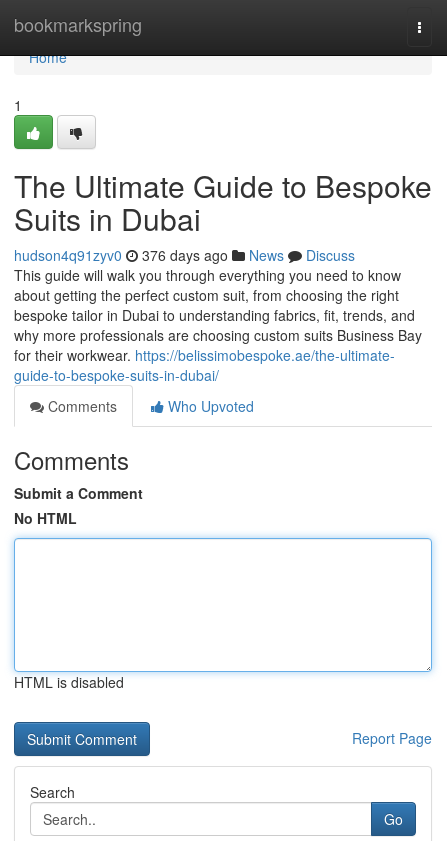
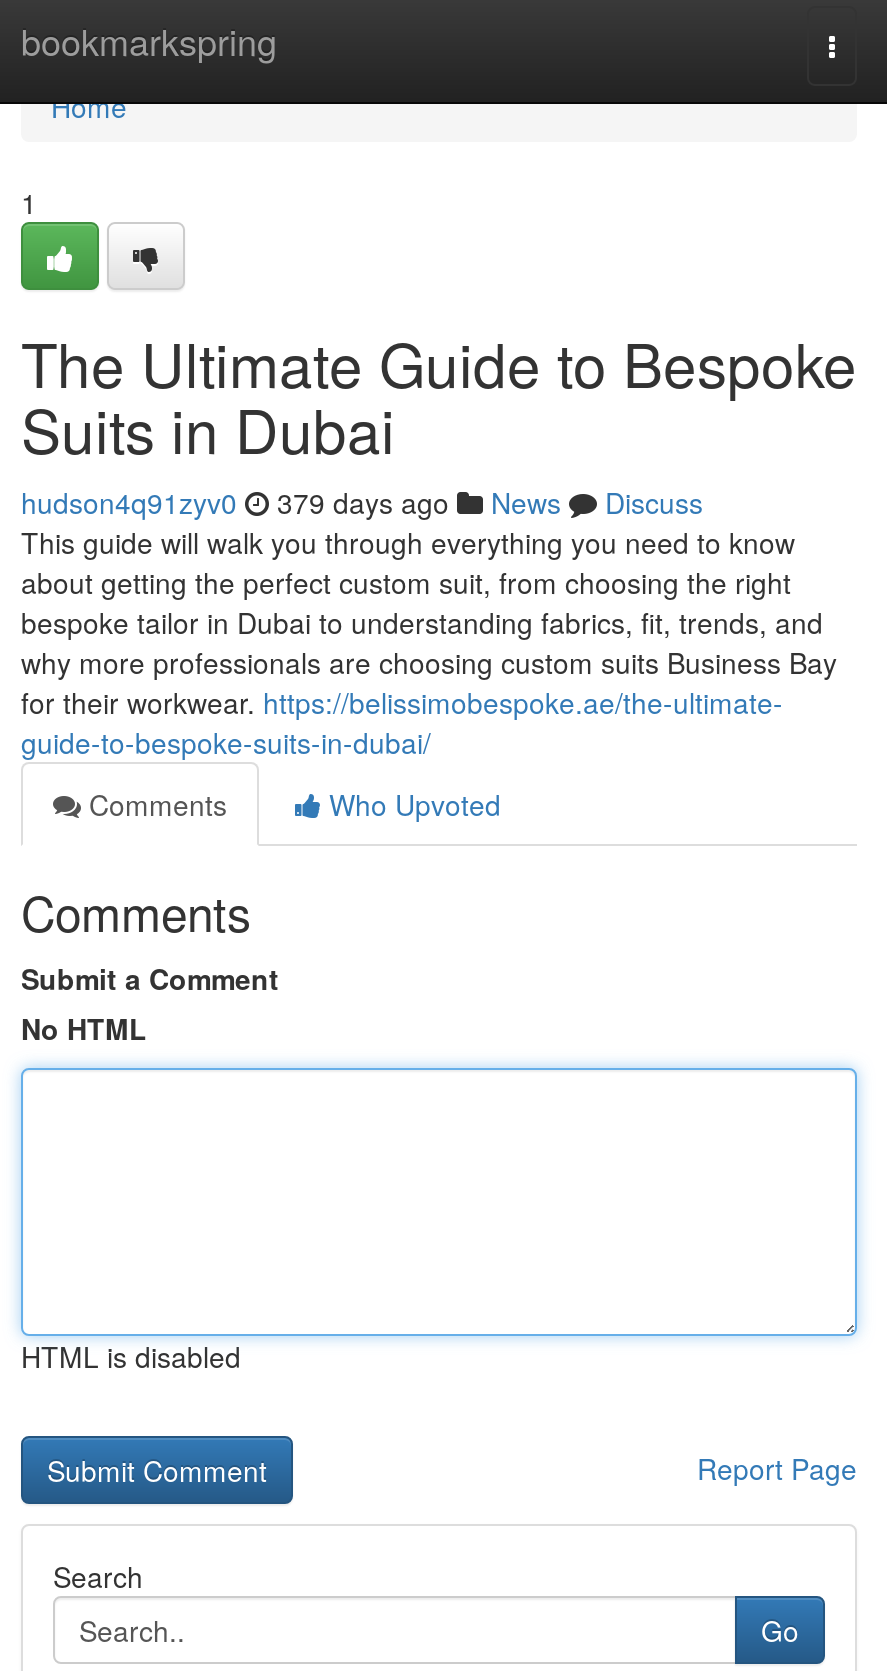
- hudson4q91zyv0 376 days ago News Discuss
+ hudson4q91zyv0 379 days ago News Discuss
